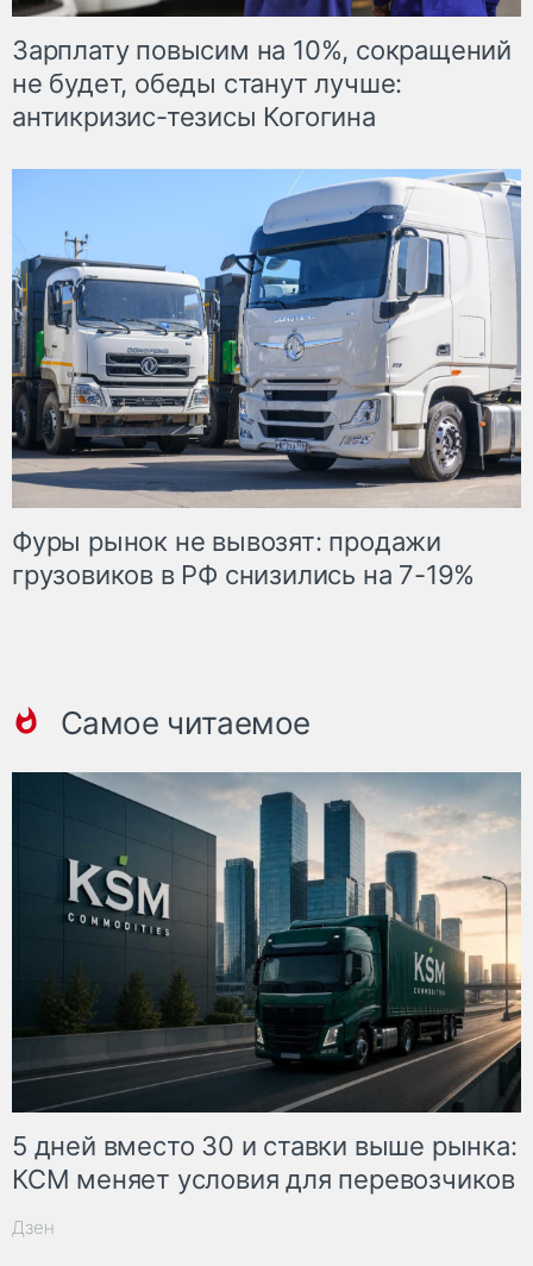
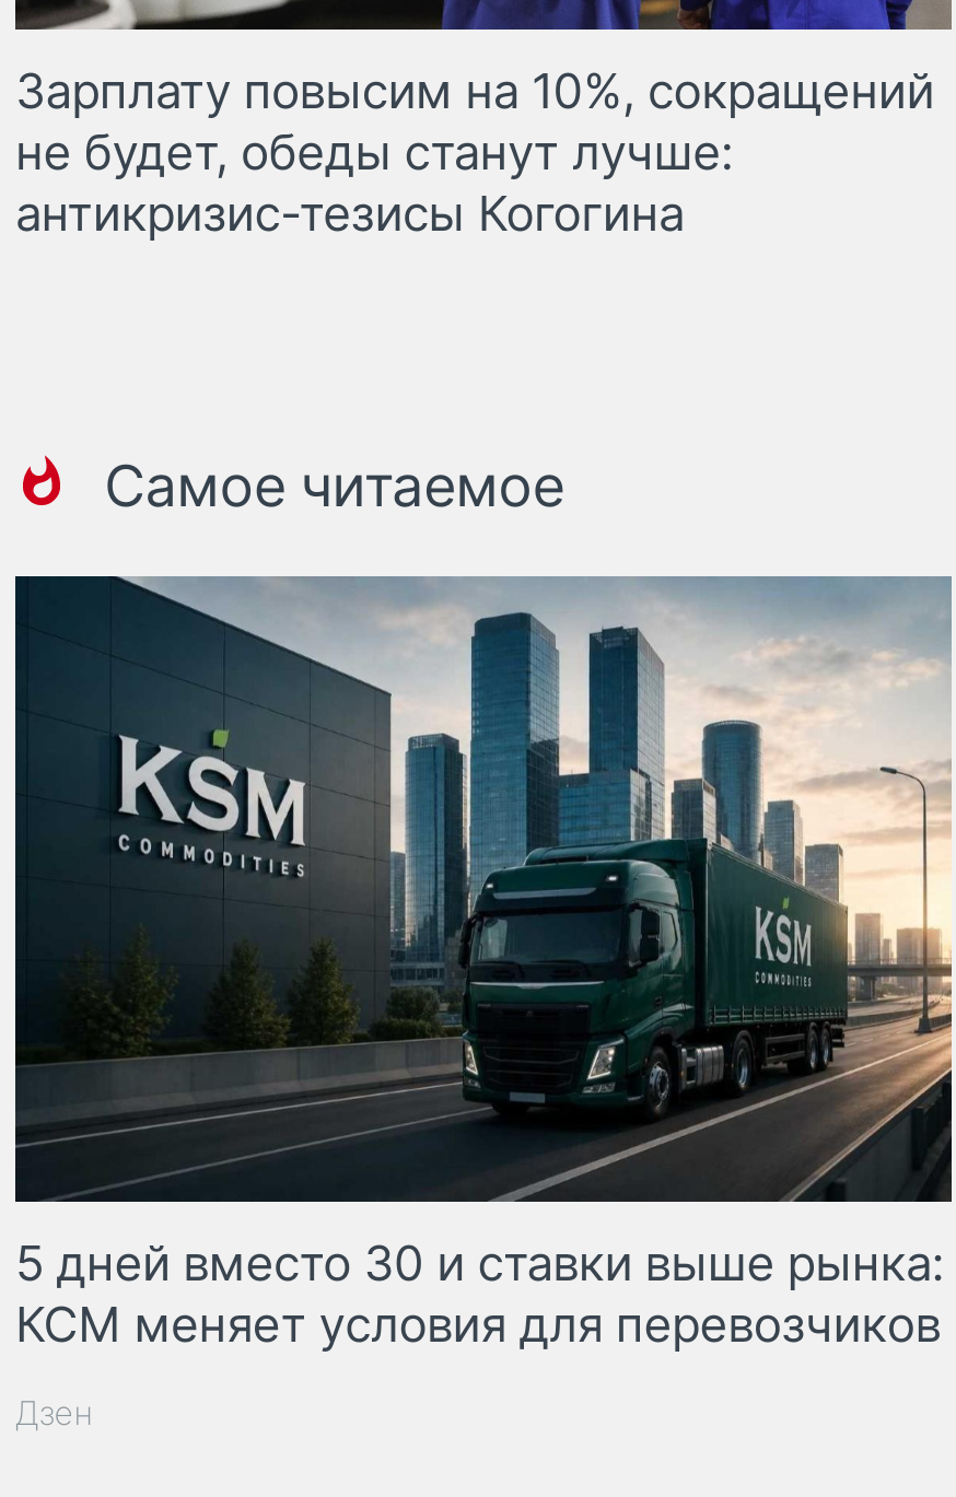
- [image]
- Фуры рынок не вывозят: продажи
- грузовиков в РФ снизились на 7-19%
